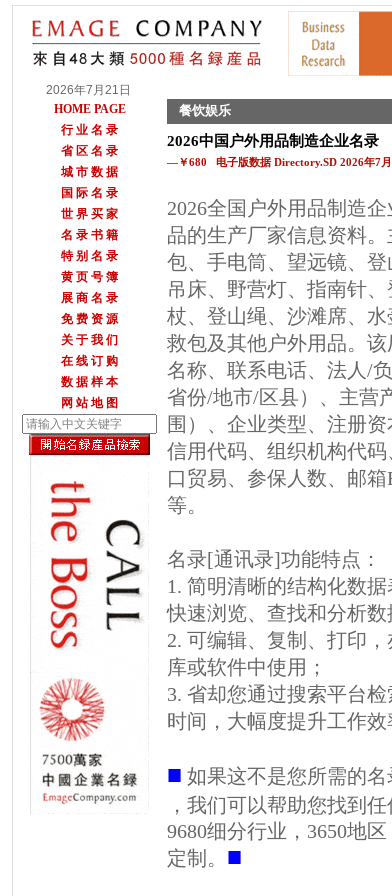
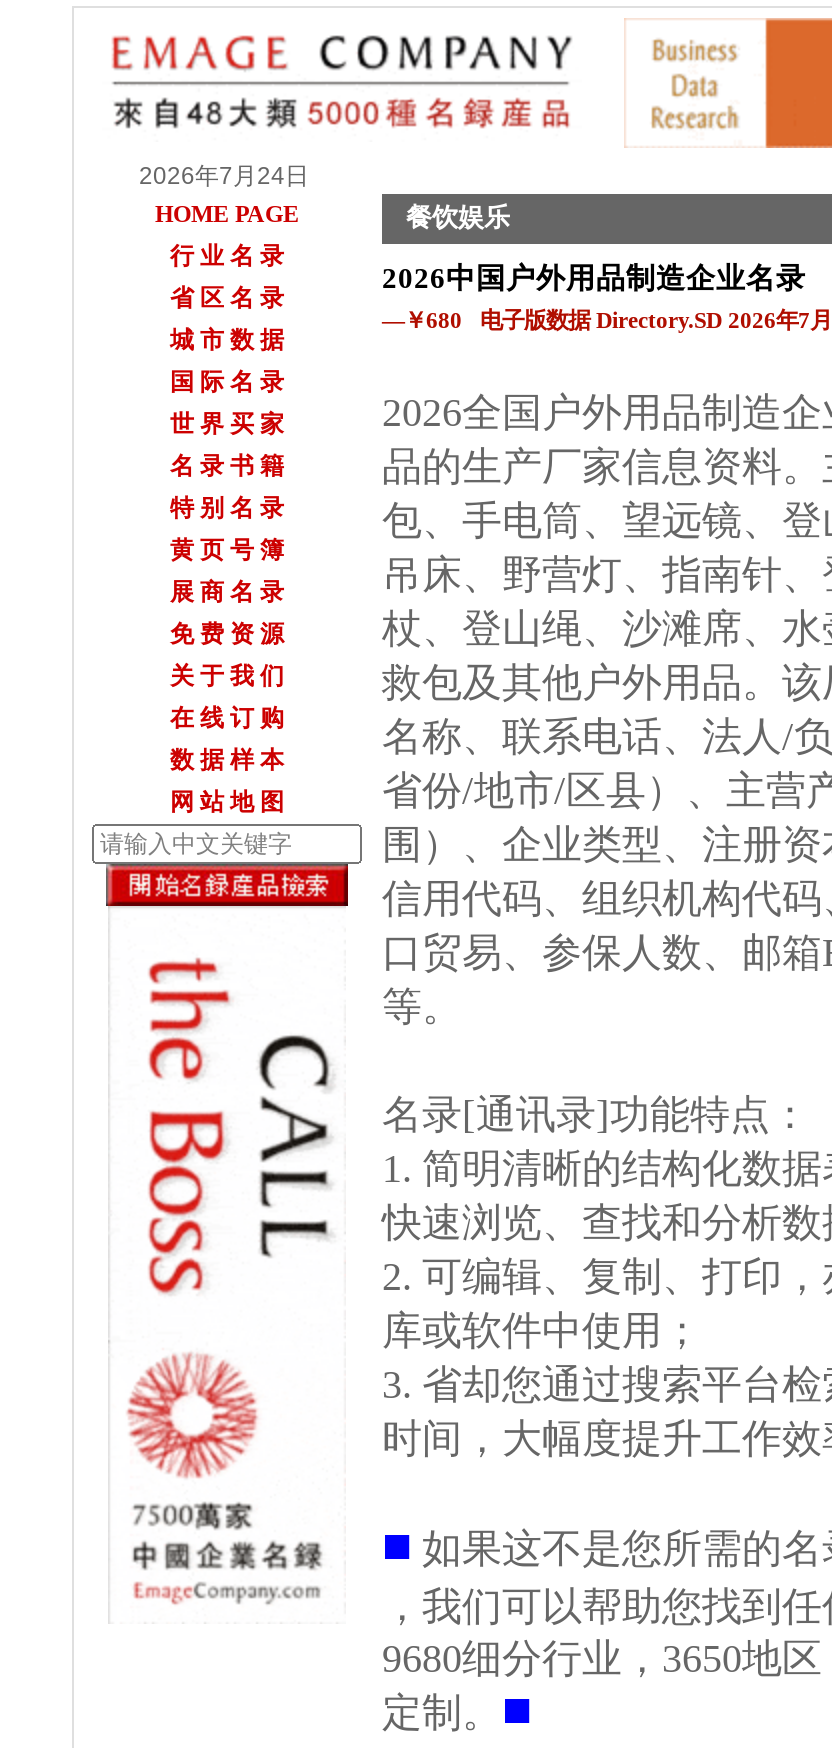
- 2026年7月21日
+ 2026年7月24日
